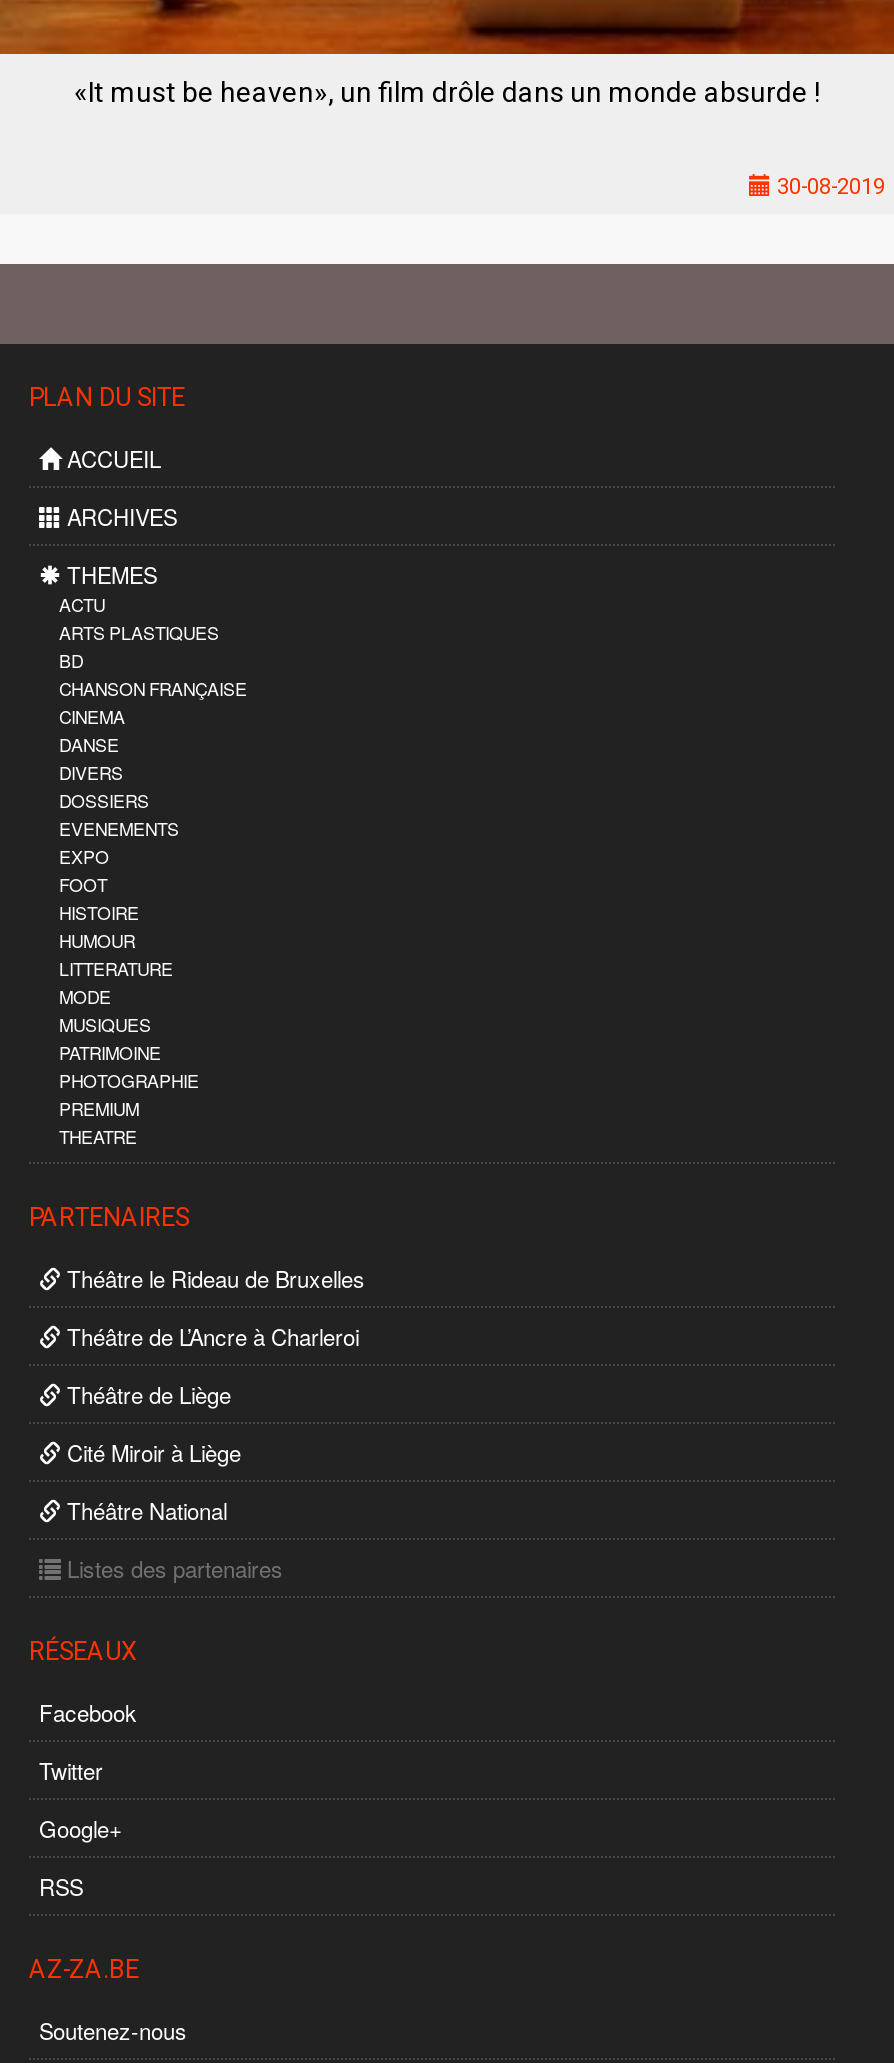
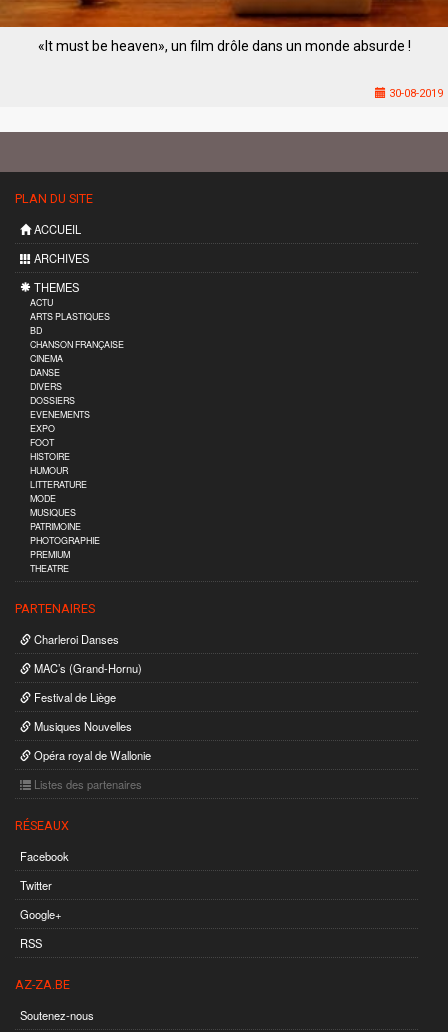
- Théâtre le Rideau de Bruxelles
+ Charleroi Danses

- Théâtre de L’Ancre à Charleroi
+ MAC’s (Grand-Hornu)

- Théâtre de Liège
+ Festival de Liège

- Cité Miroir à Liège
+ Musiques Nouvelles

- Théâtre National
+ Opéra royal de Wallonie
